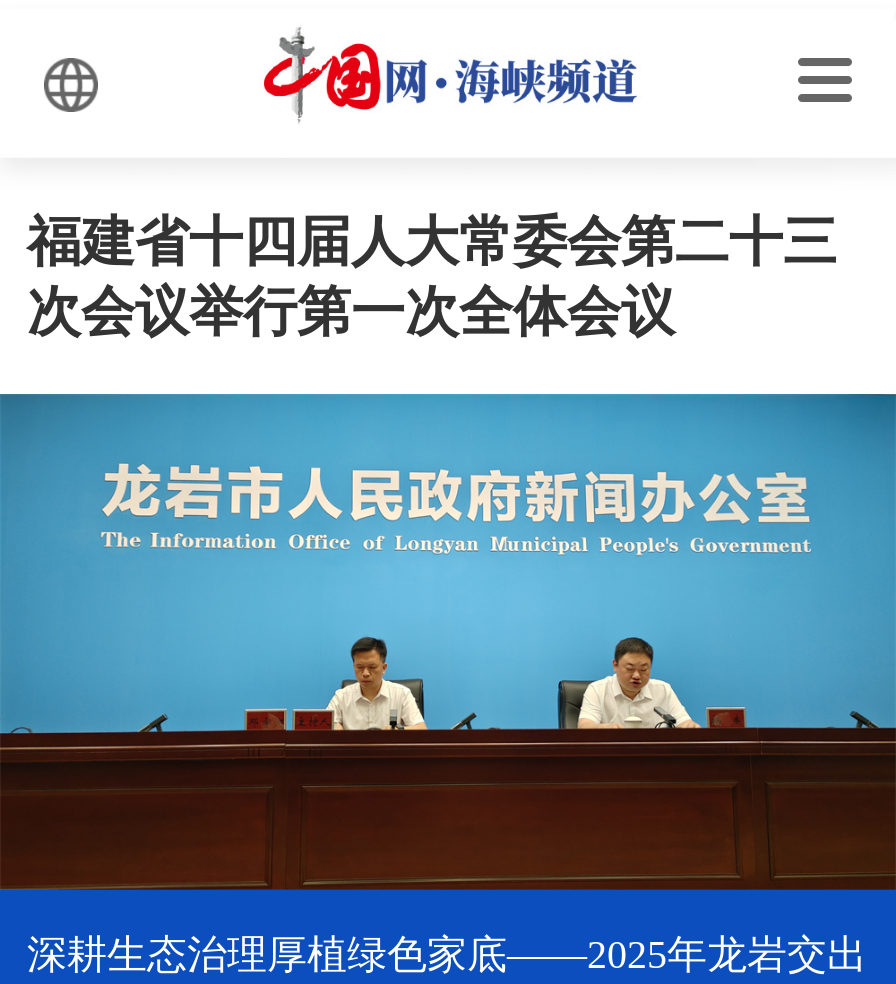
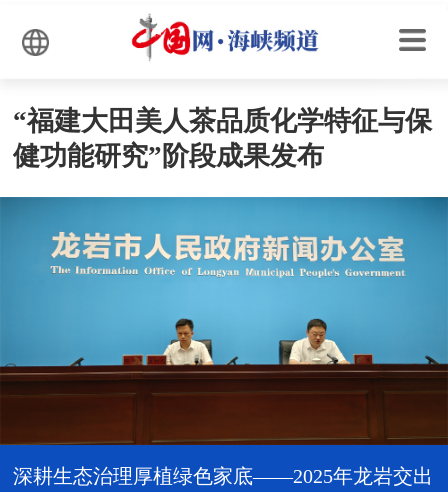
- 福建省十四届人大常委会第二十三
- 次会议举行第一次全体会议
+ “福建大田美人茶品质化学特征与保
+ 健功能研究”阶段成果发布
